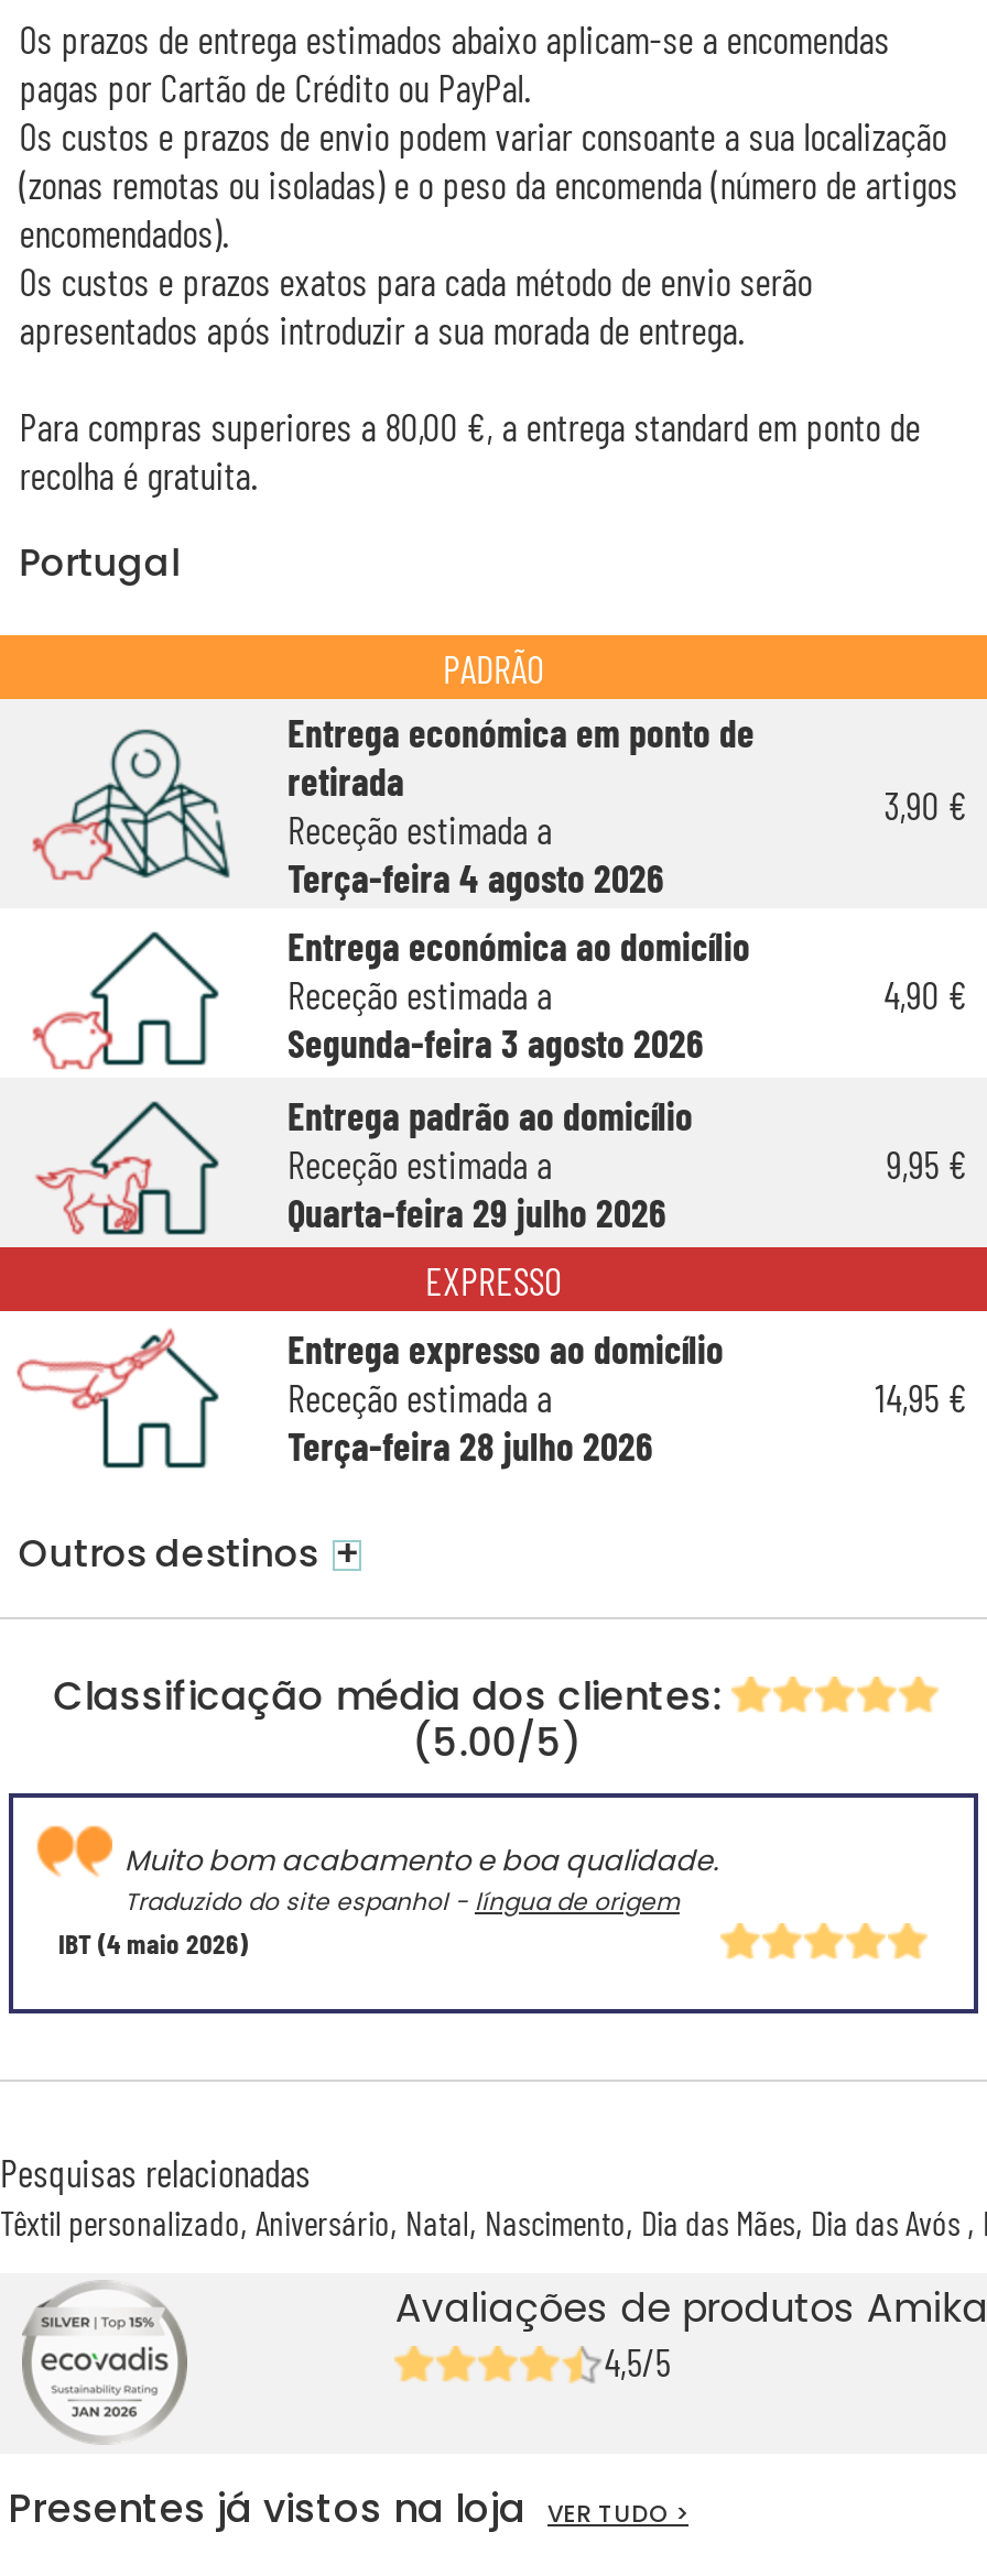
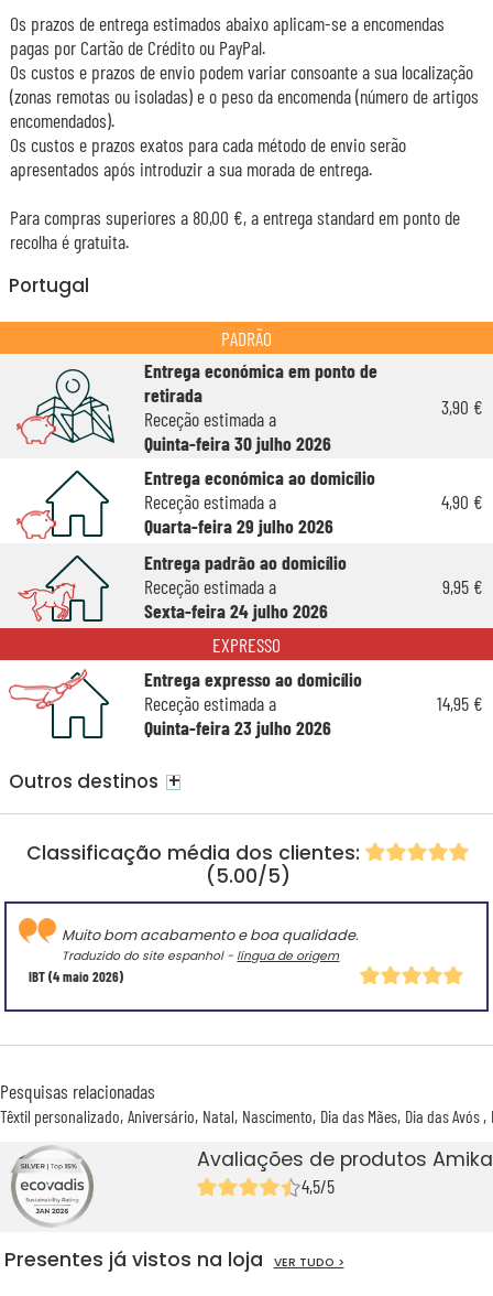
- Terça-feira 4 agosto 2026
+ Quinta-feira 30 julho 2026

- Segunda-feira 3 agosto 2026

moved up: Quarta-feira 29 julho 2026

+ Sexta-feira 24 julho 2026

- Terça-feira 28 julho 2026
+ Quinta-feira 23 julho 2026
